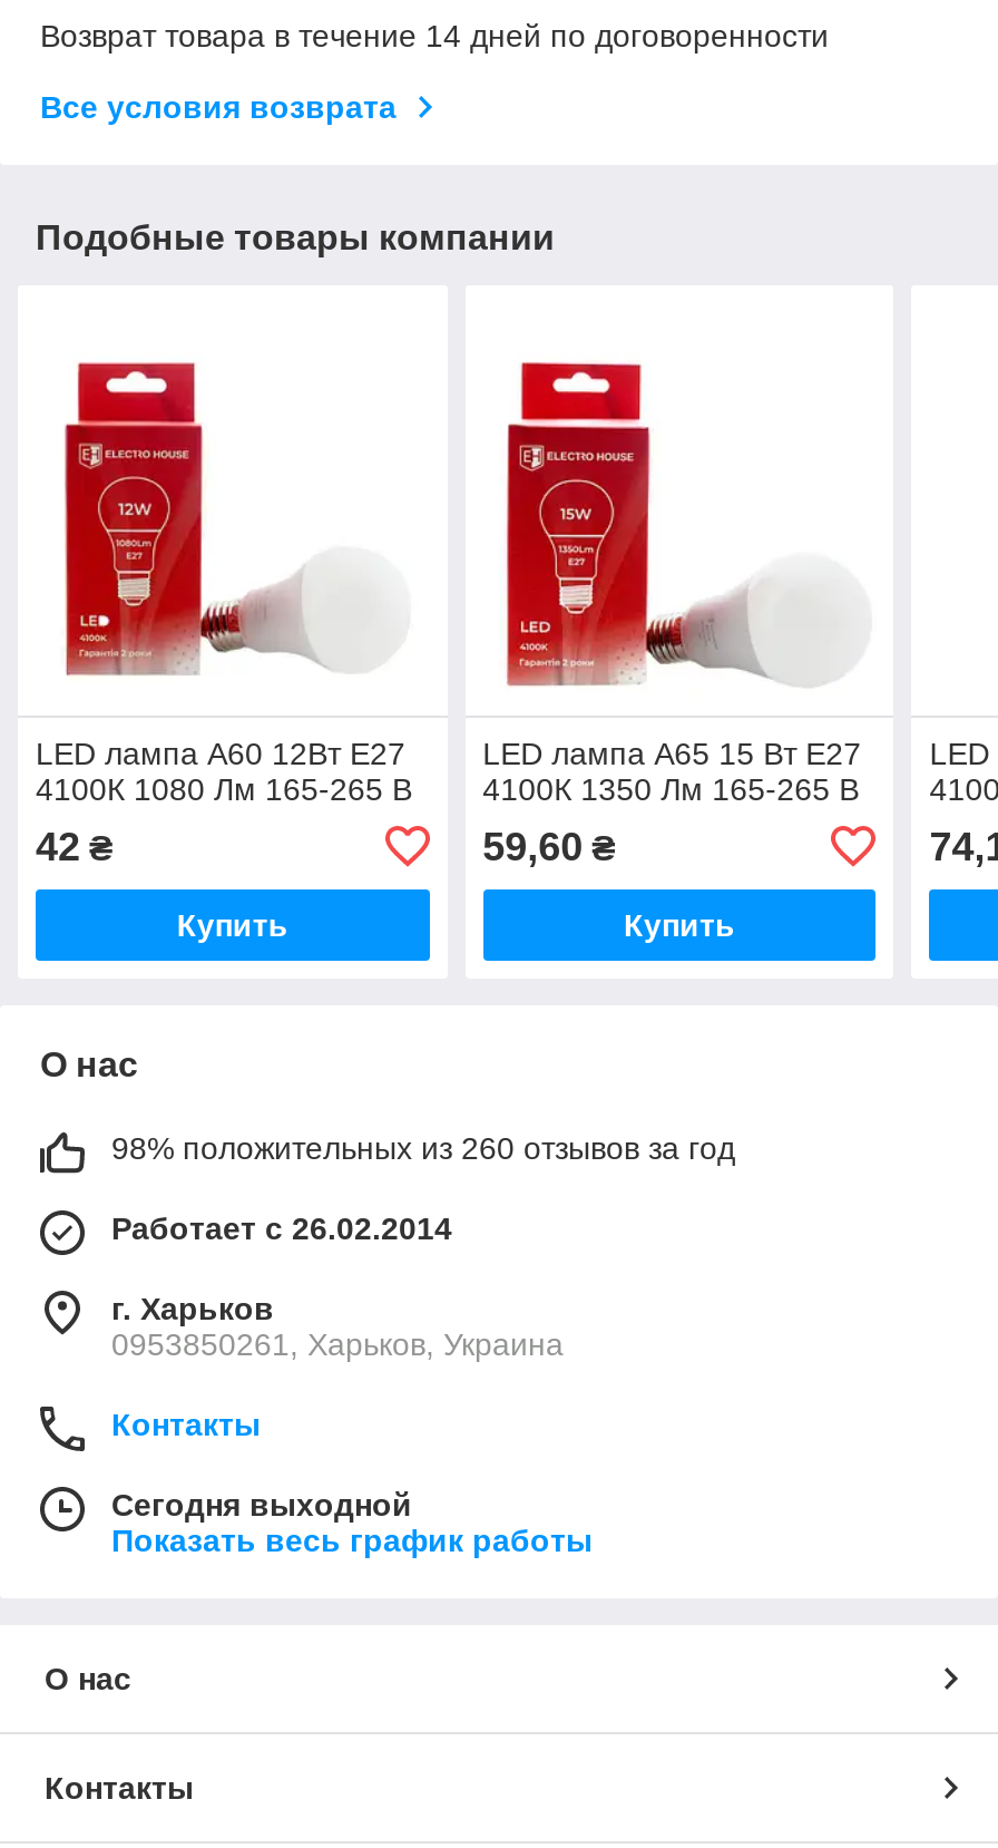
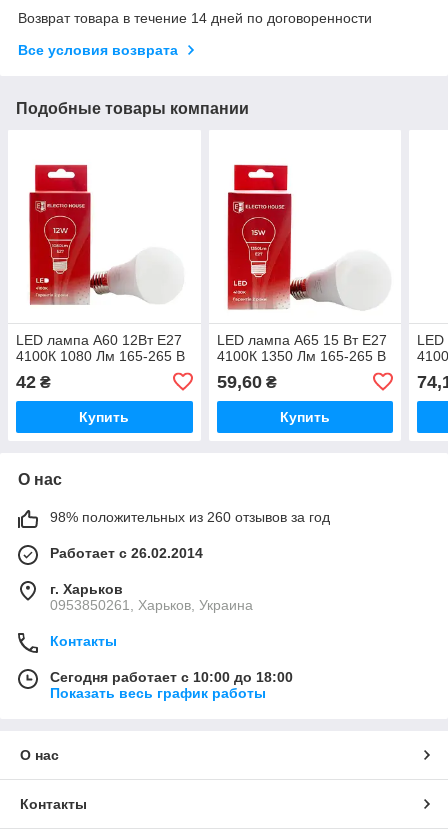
- Сегодня выходной
+ Сегодня работает с 10:00 до 18:00
